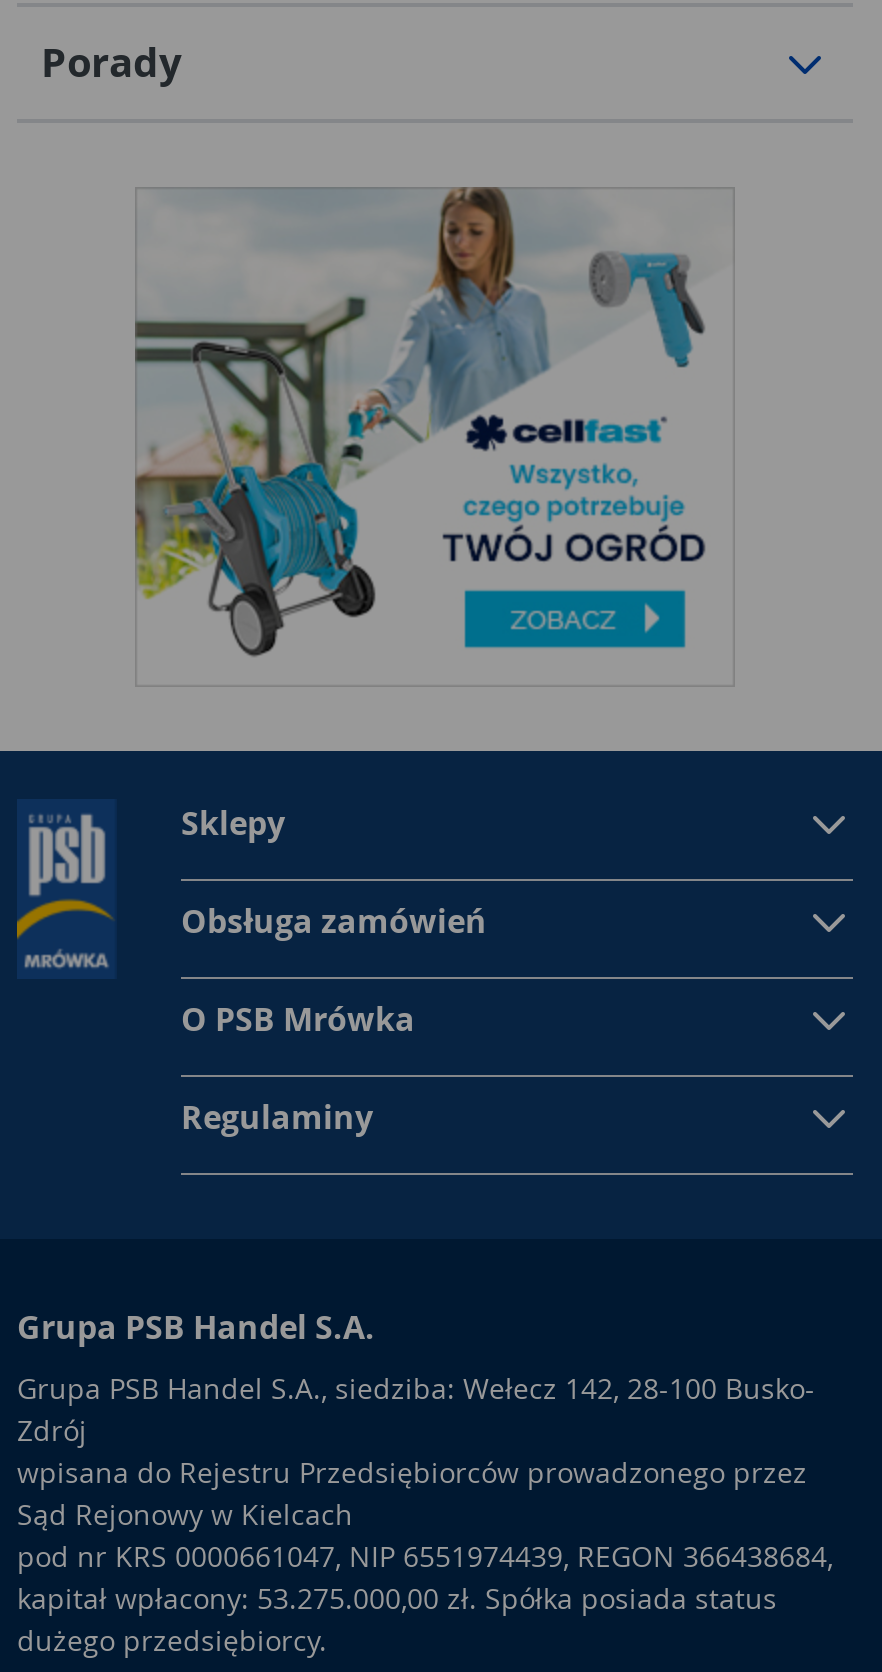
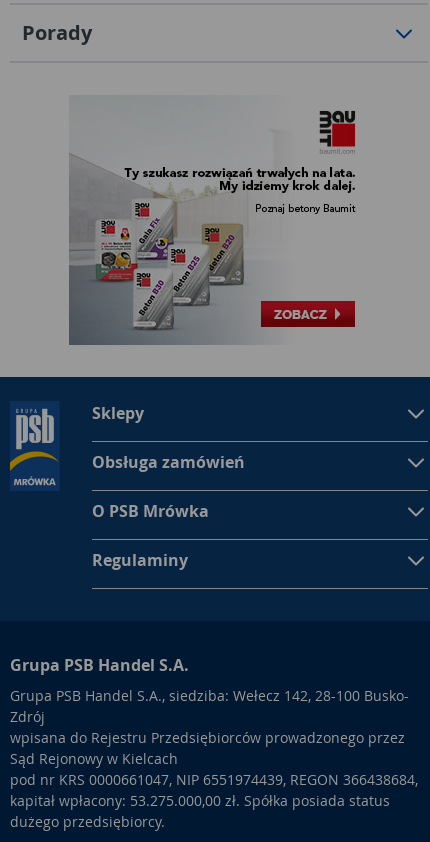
- [image]
+ [image]
